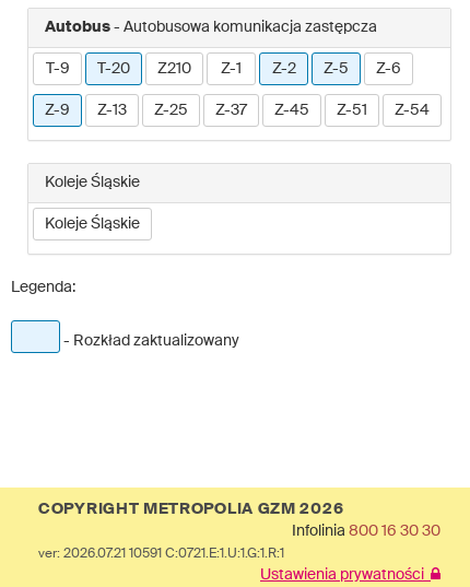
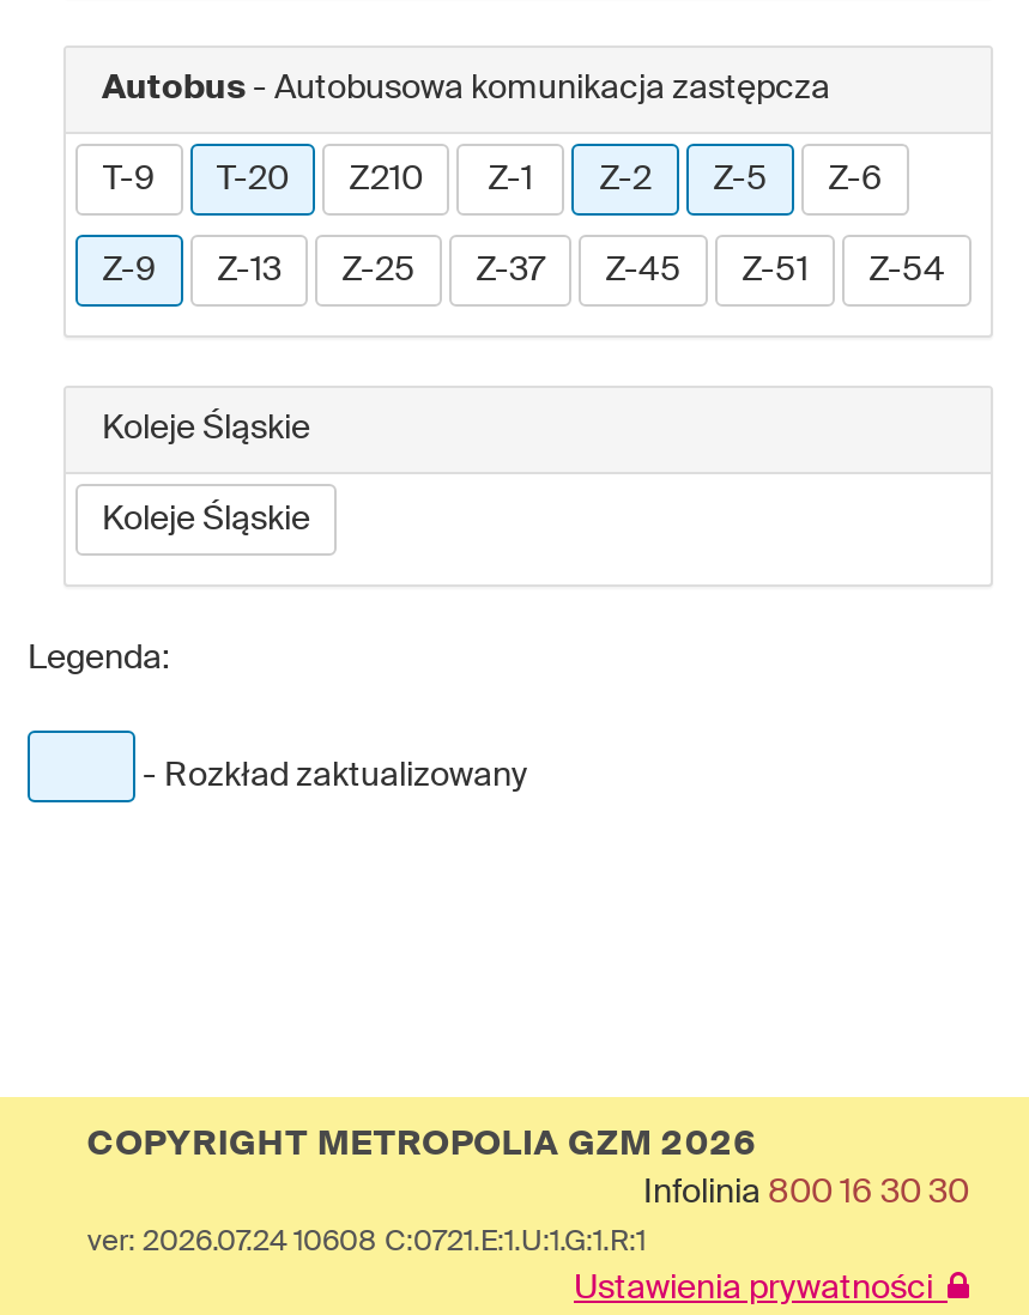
- ver: 2026.07.21 10591 C:0721.E:1.U:1.G:1.R:1
+ ver: 2026.07.24 10608 C:0721.E:1.U:1.G:1.R:1
